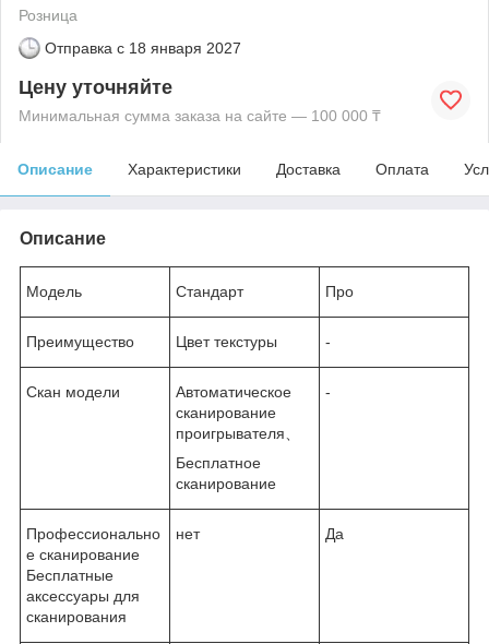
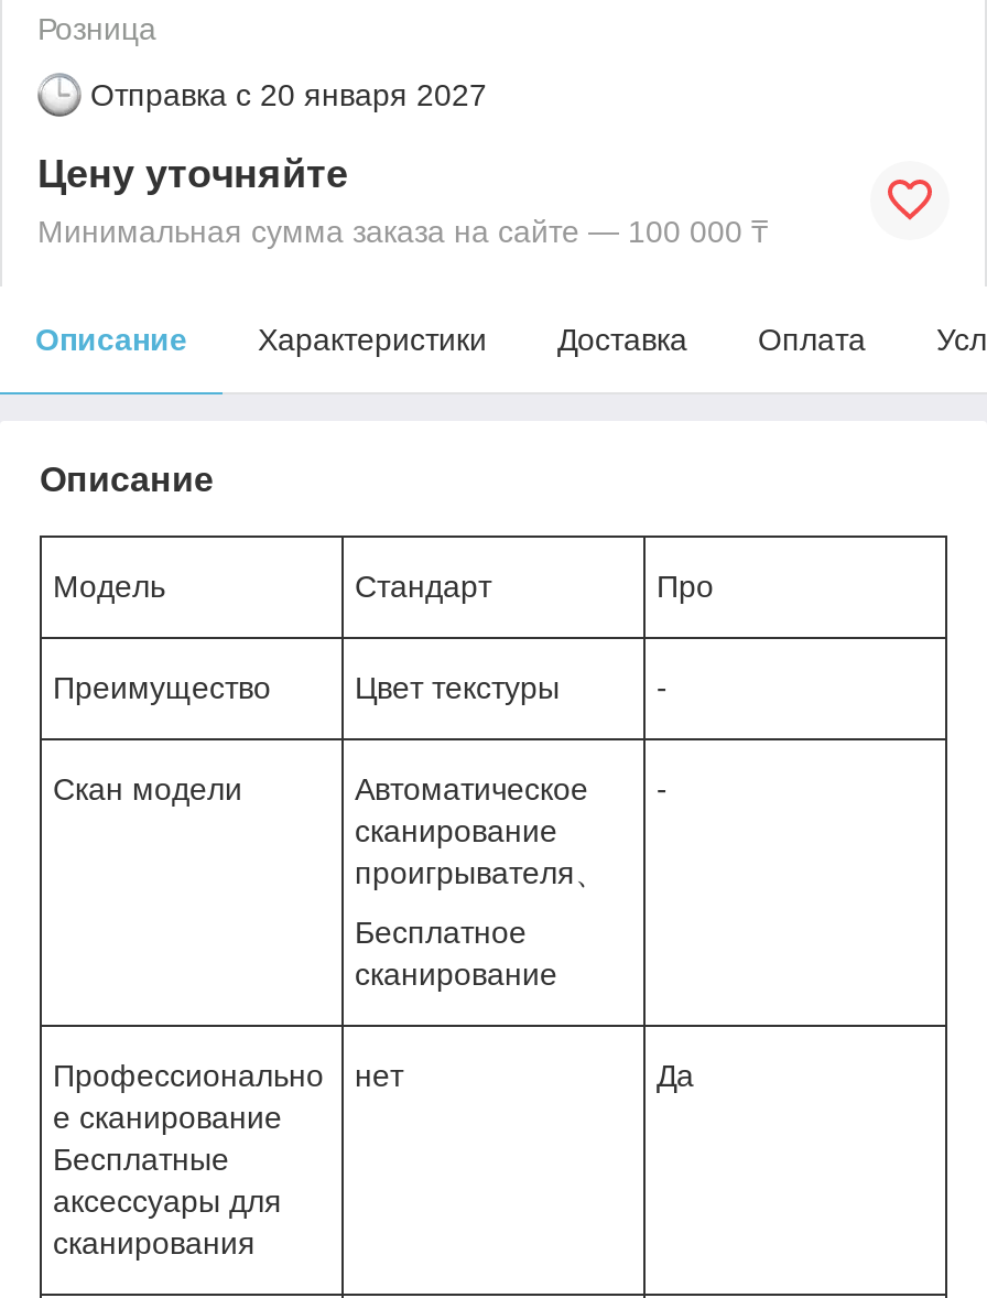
- Отправка с 18 января 2027
+ Отправка с 20 января 2027
